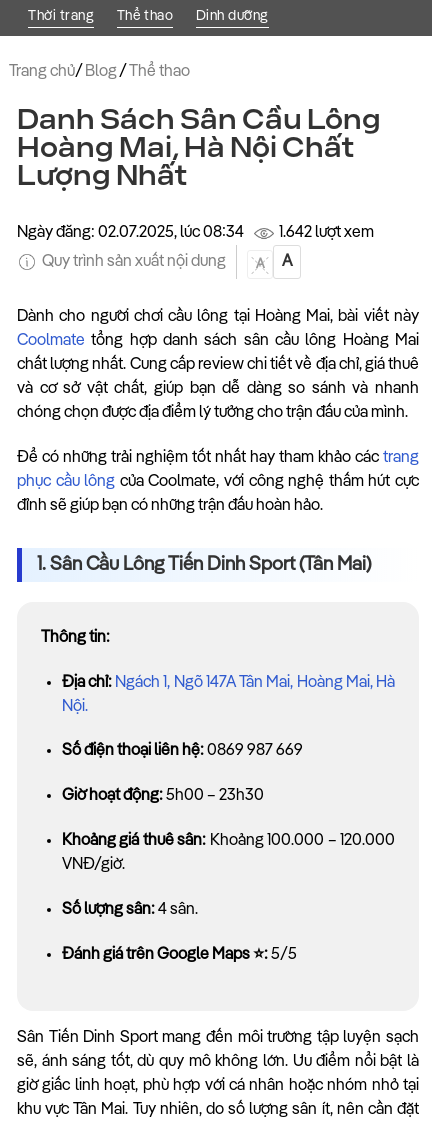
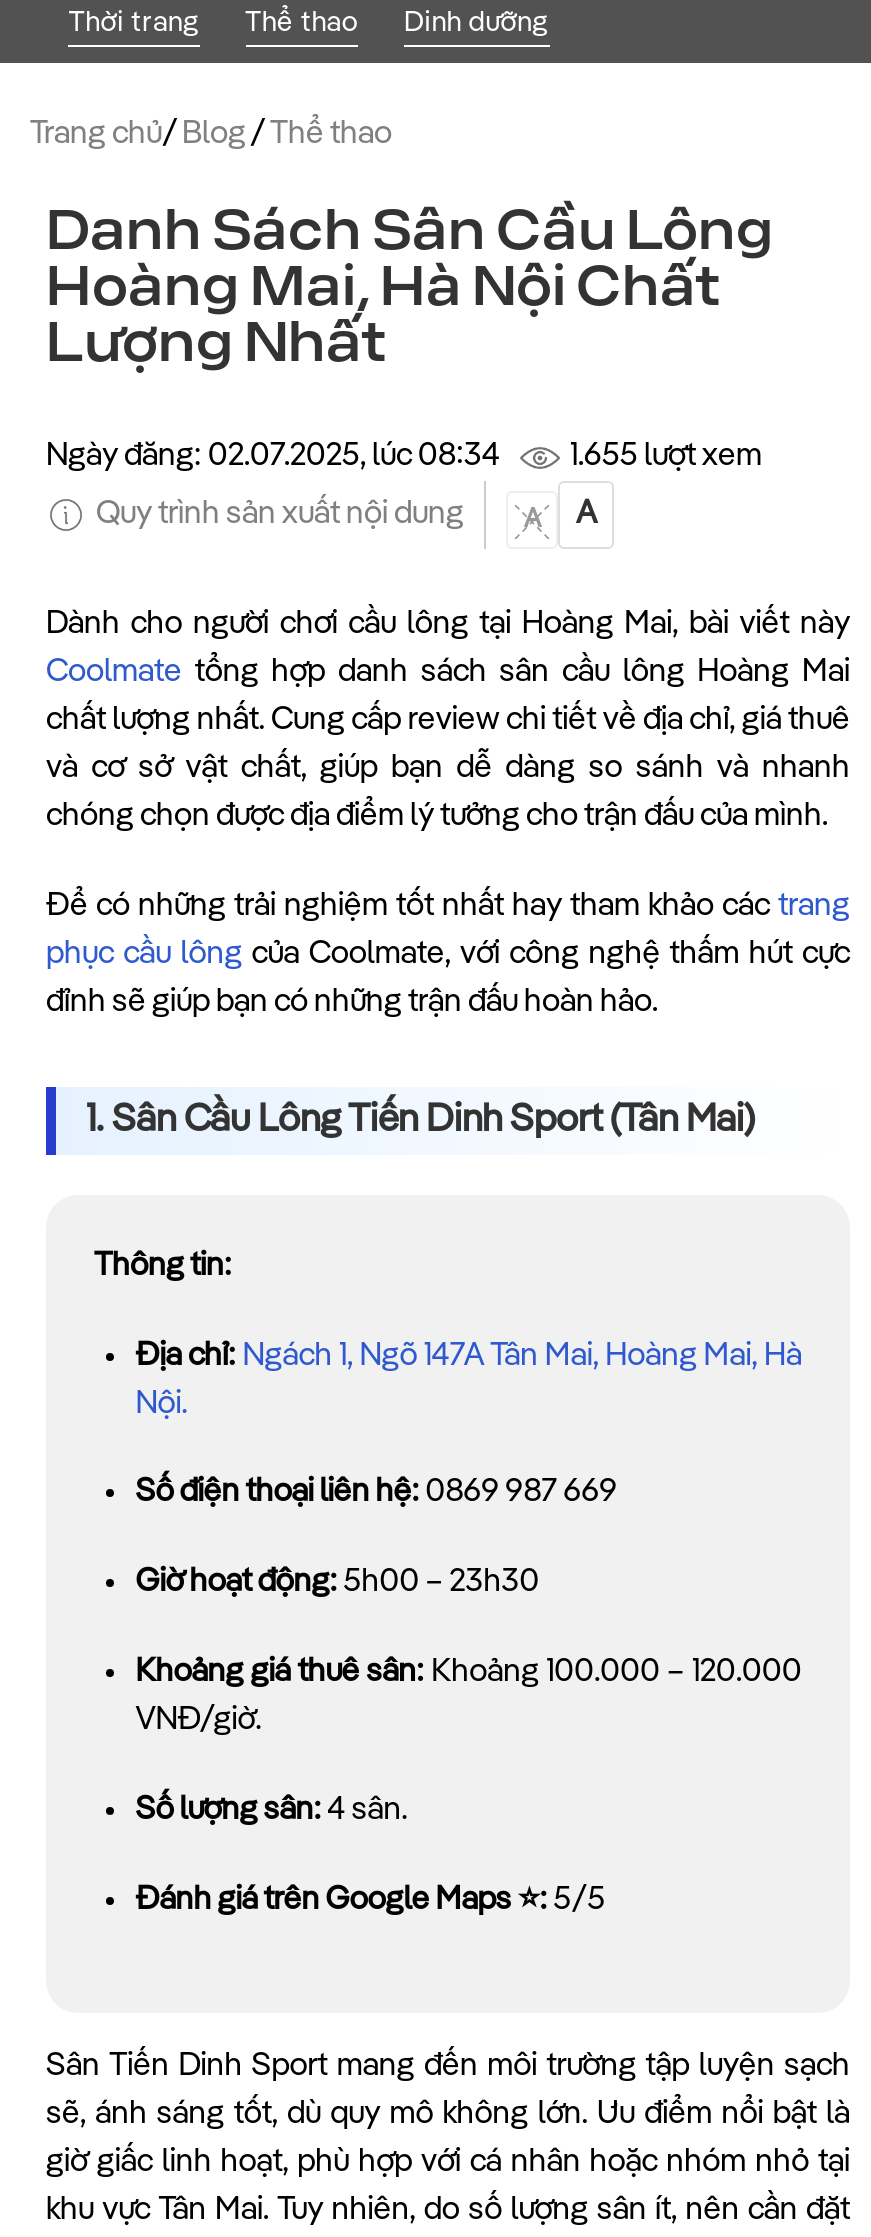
- 1.642 lượt xem
+ 1.655 lượt xem
